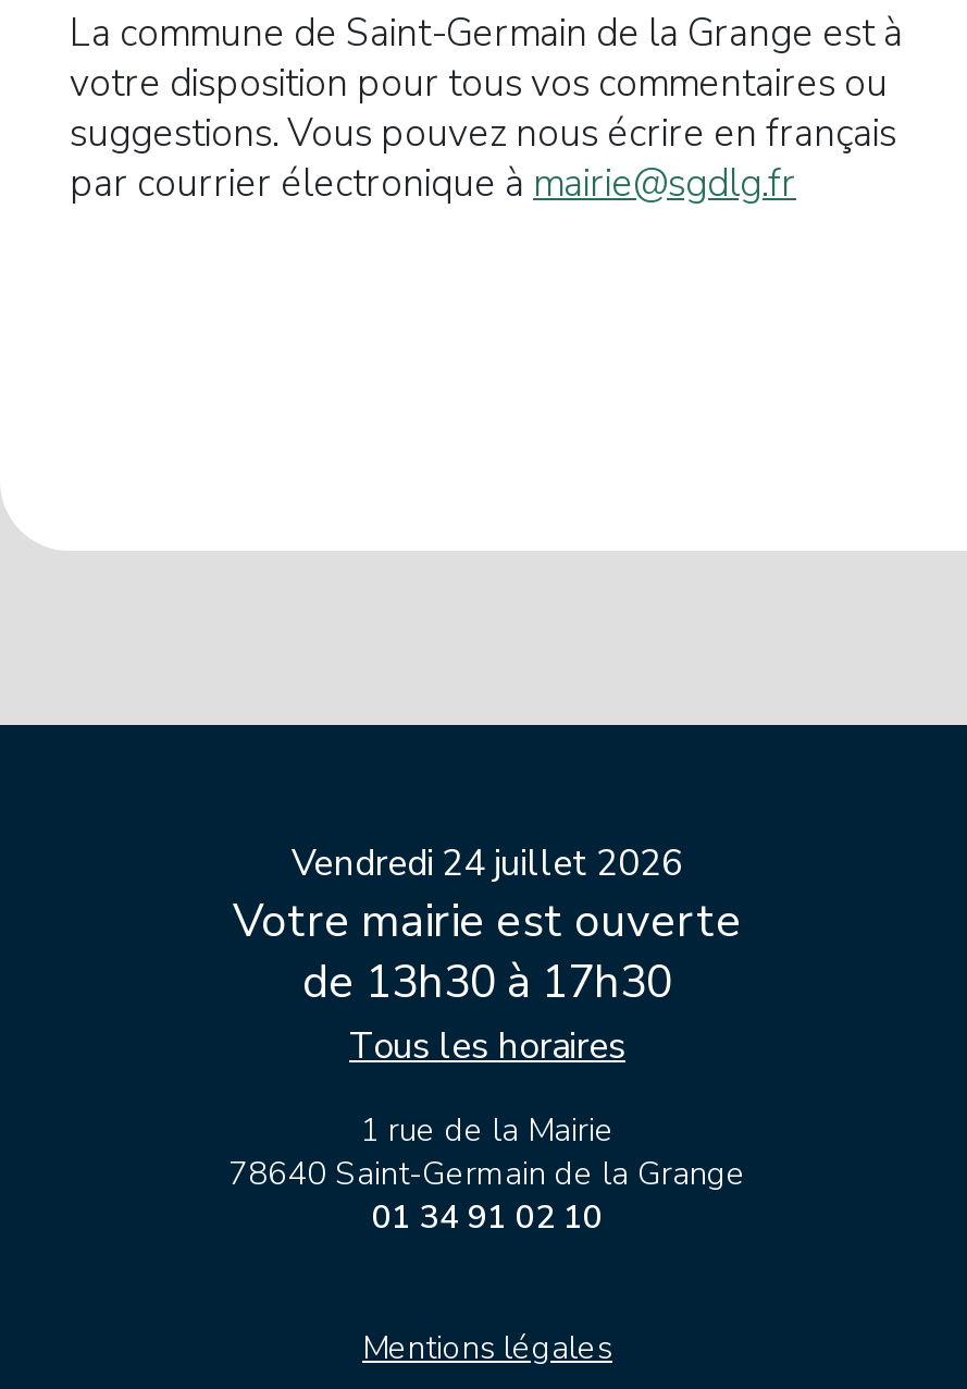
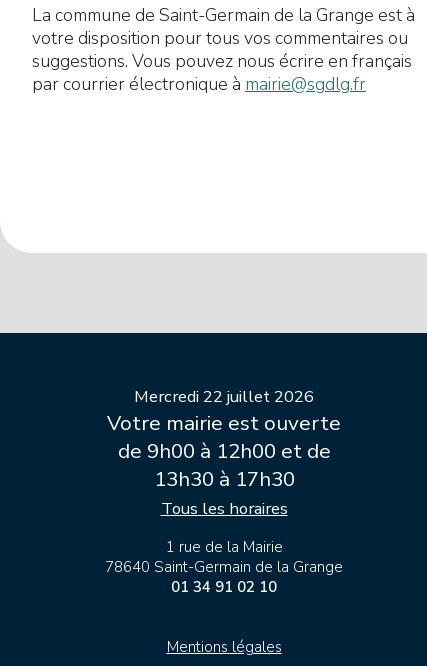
- Vendredi 24 juillet 2026
+ Mercredi 22 juillet 2026

- de 13h30 à 17h30
+ de 9h00 à 12h00 et de
+ 13h30 à 17h30
